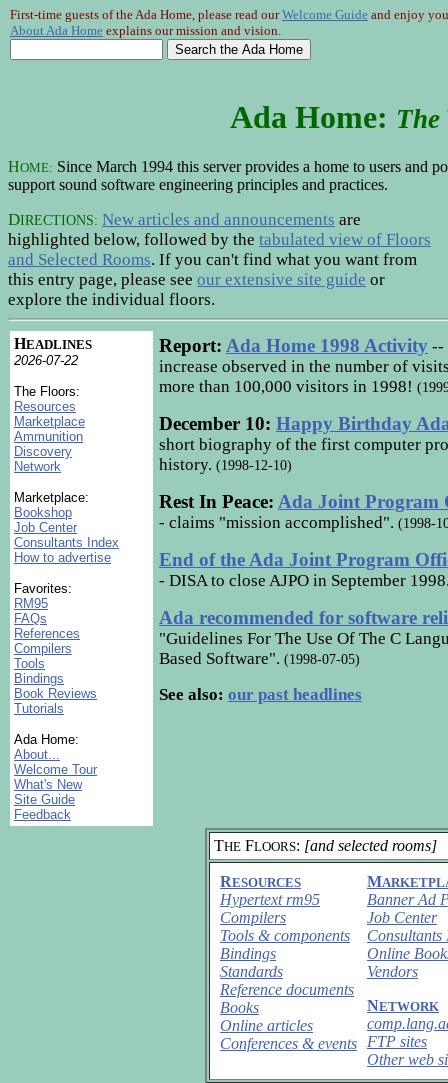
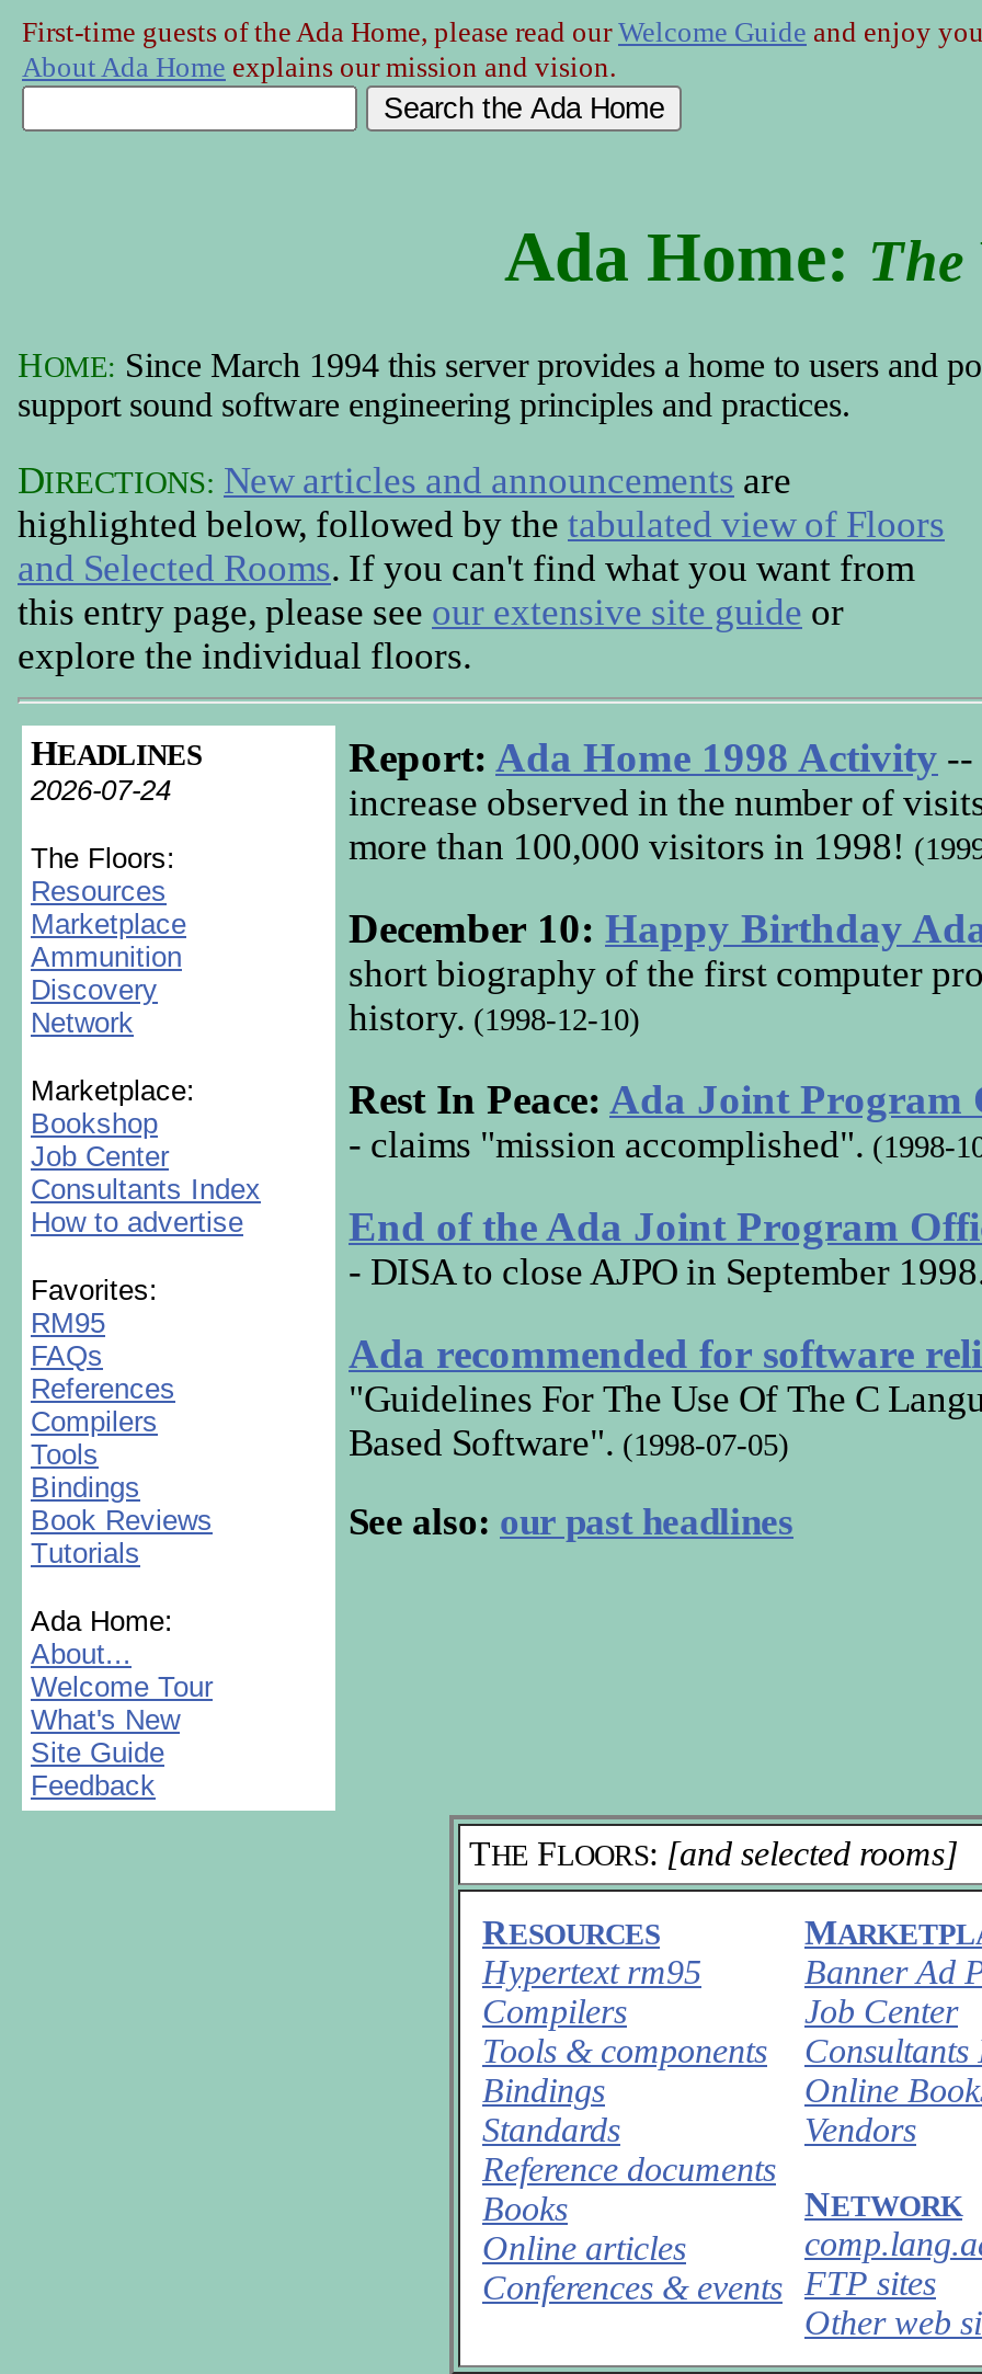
- 2026-07-22
+ 2026-07-24
